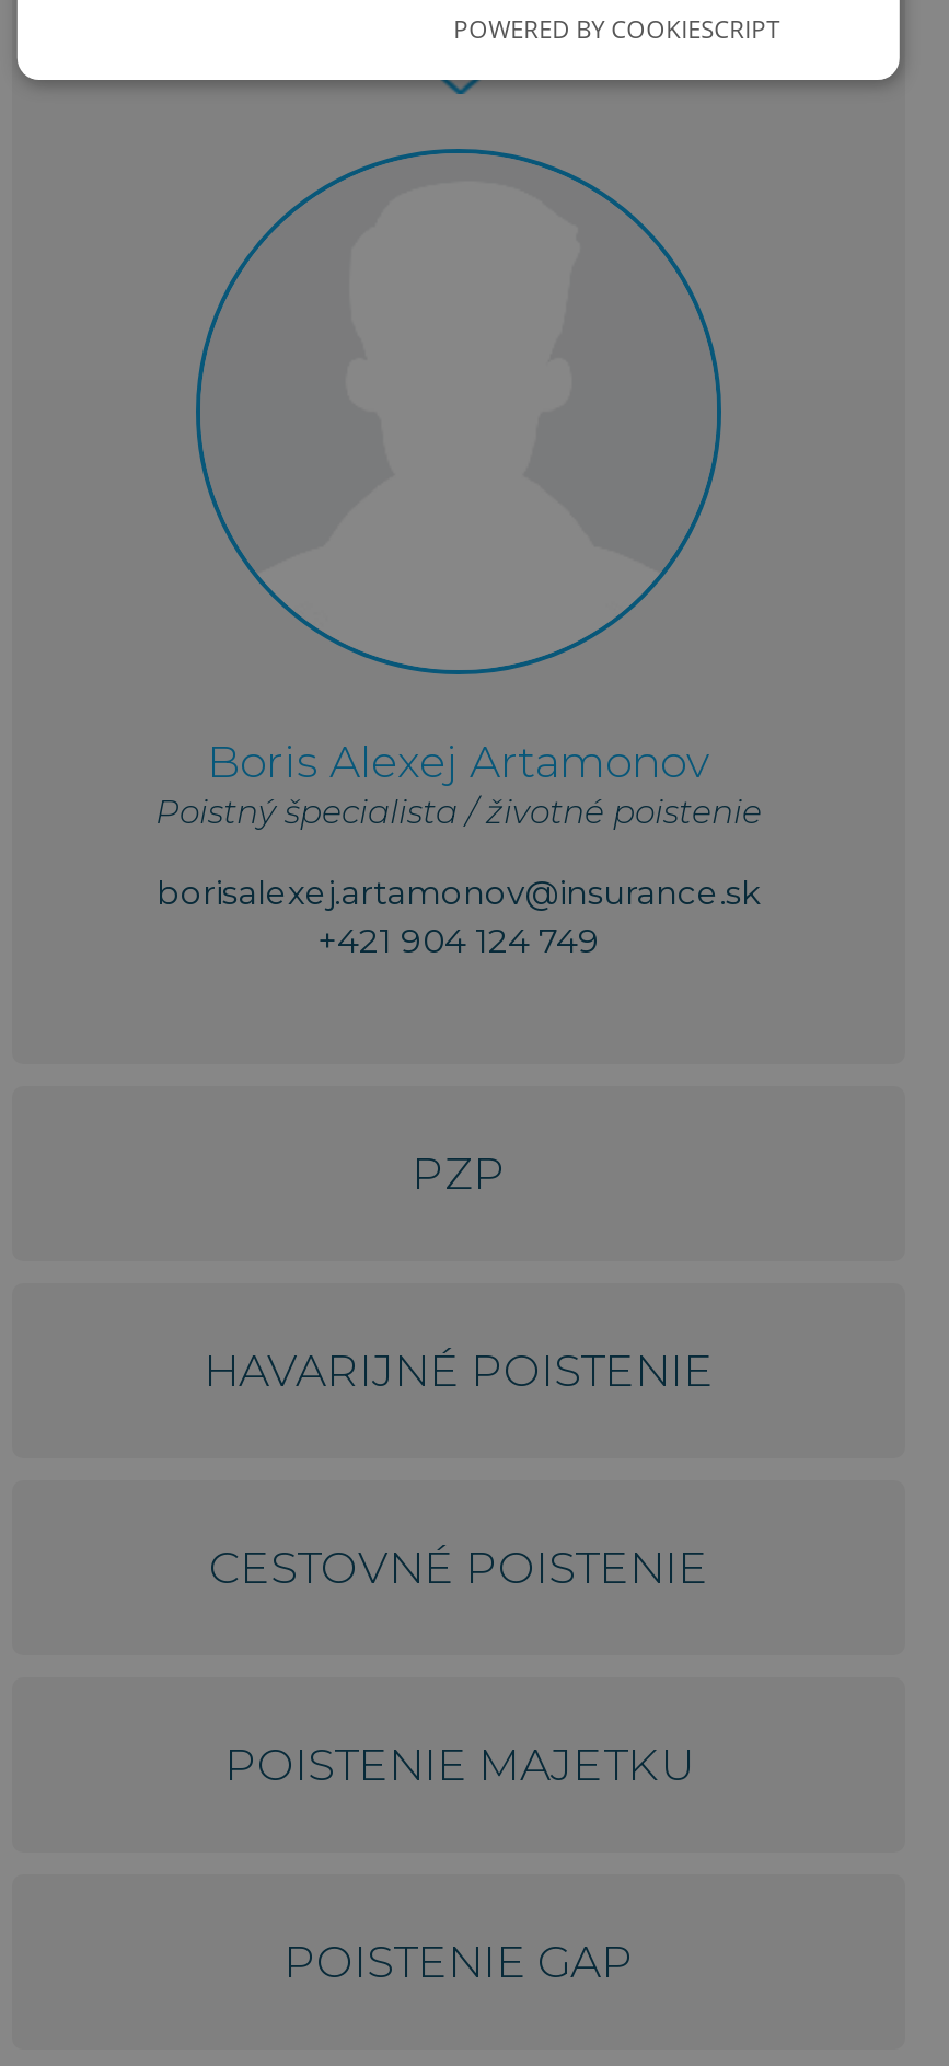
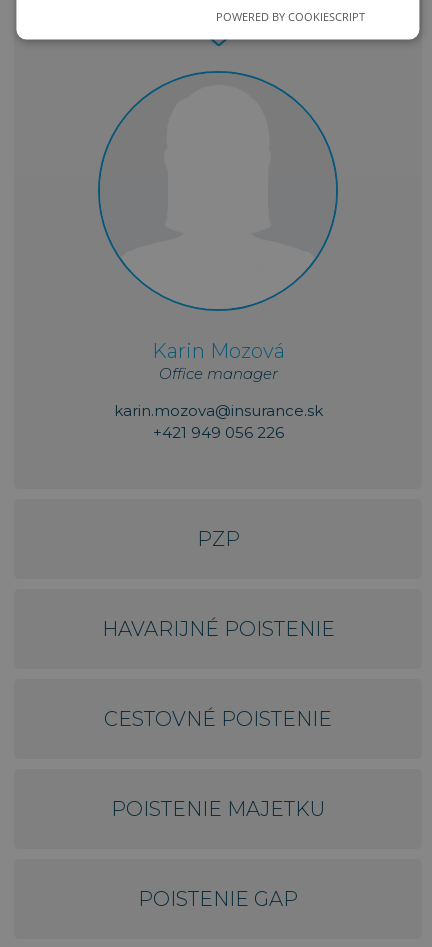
- Boris Alexej Artamonov
- Poistný špecialista / životné poistenie
+ Karin Mozová
+ Office manager

- borisalexej.artamonov@insurance.sk
- +421 904 124 749
+ karin.mozova@insurance.sk
+ +421 949 056 226
